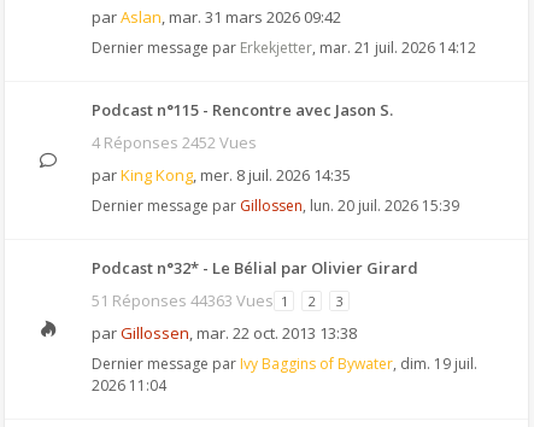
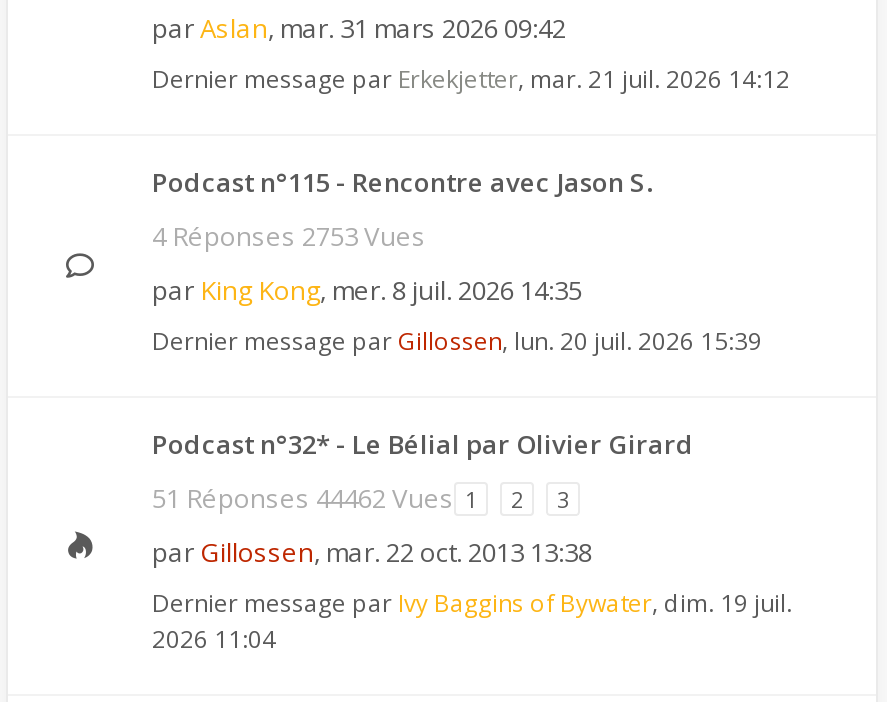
- 4 Réponses 2452 Vues
+ 4 Réponses 2753 Vues

- 51 Réponses 44363 Vues 1
+ 51 Réponses 44462 Vues 1
